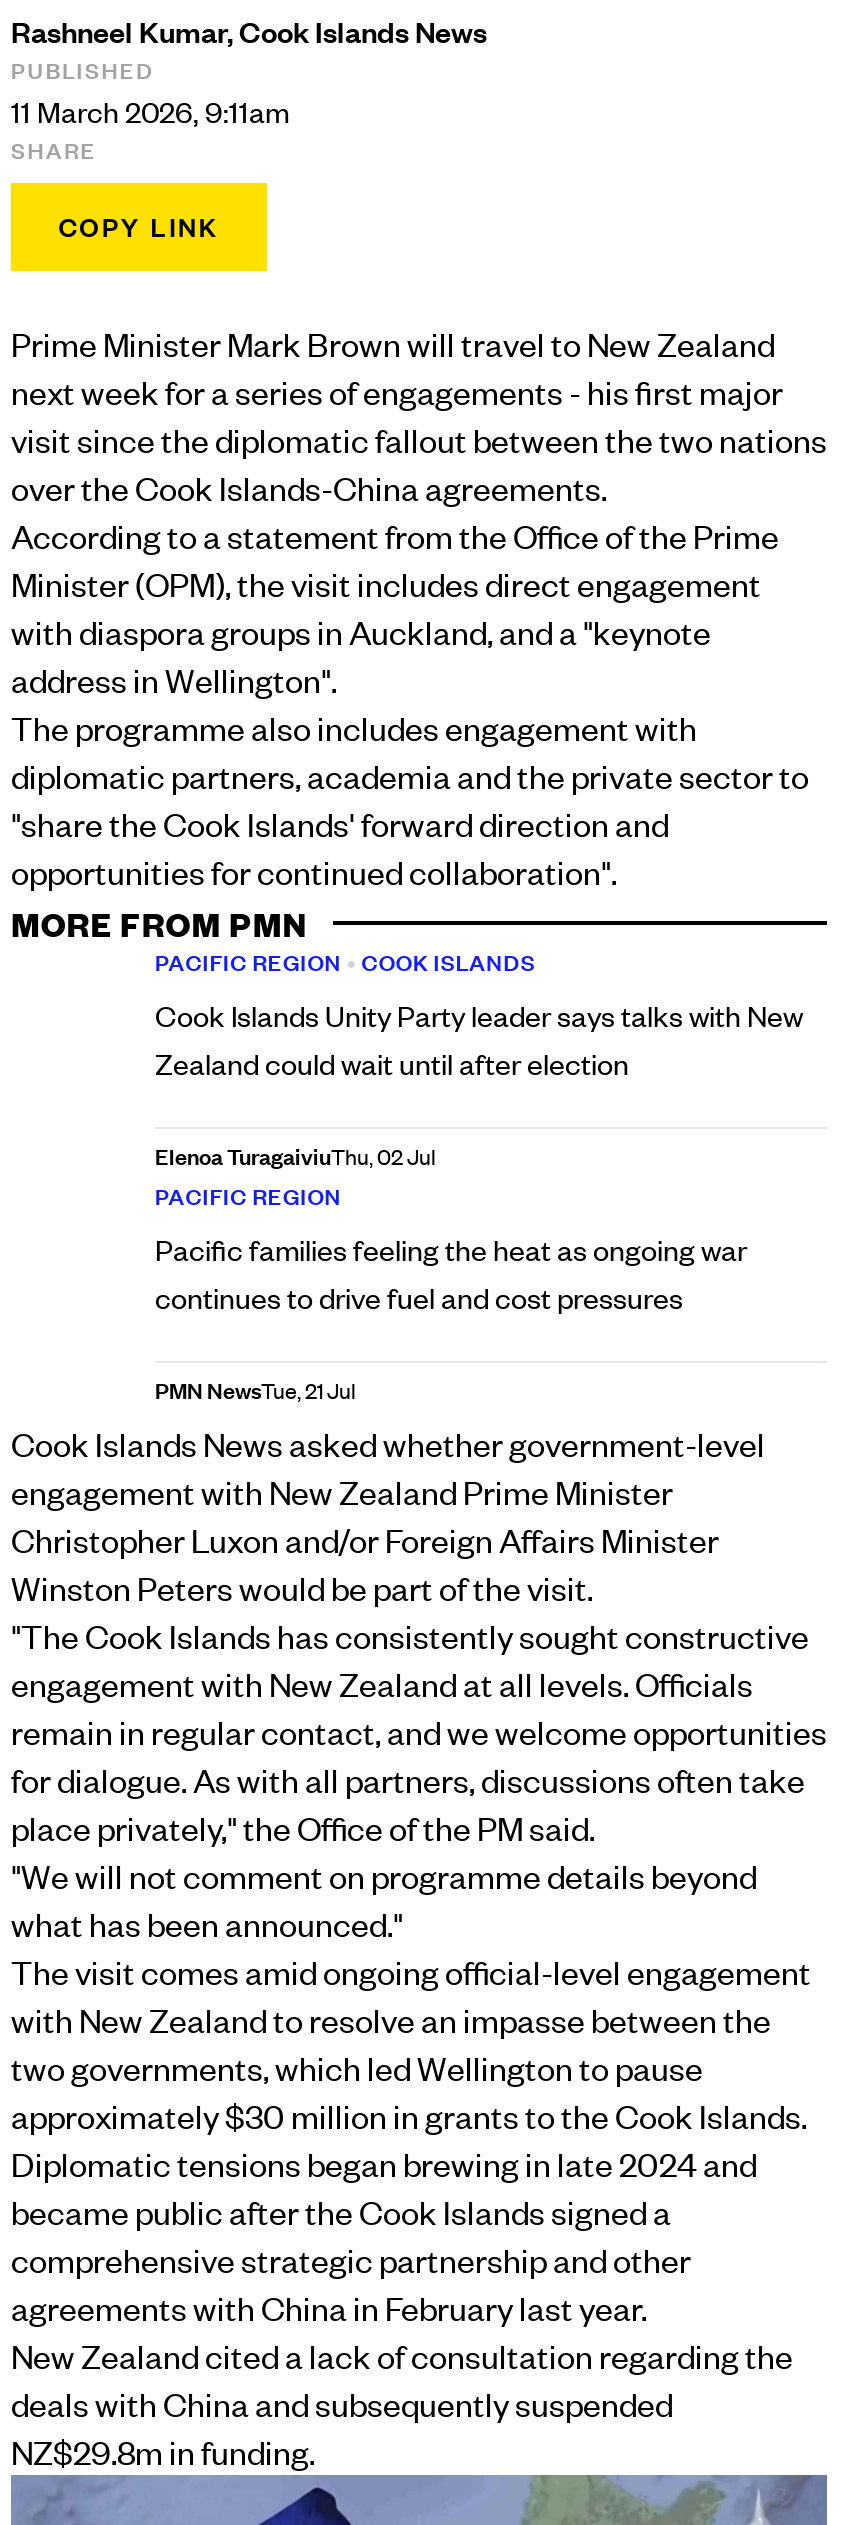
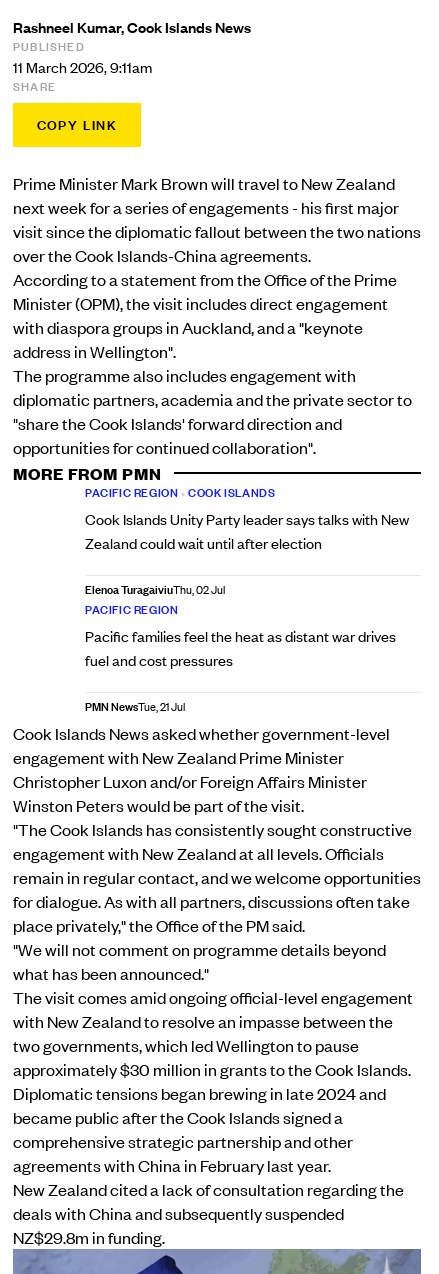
- Pacific families feeling the heat as ongoing war
- continues to drive fuel and cost pressures
+ Pacific families feel the heat as distant war drives
+ fuel and cost pressures
